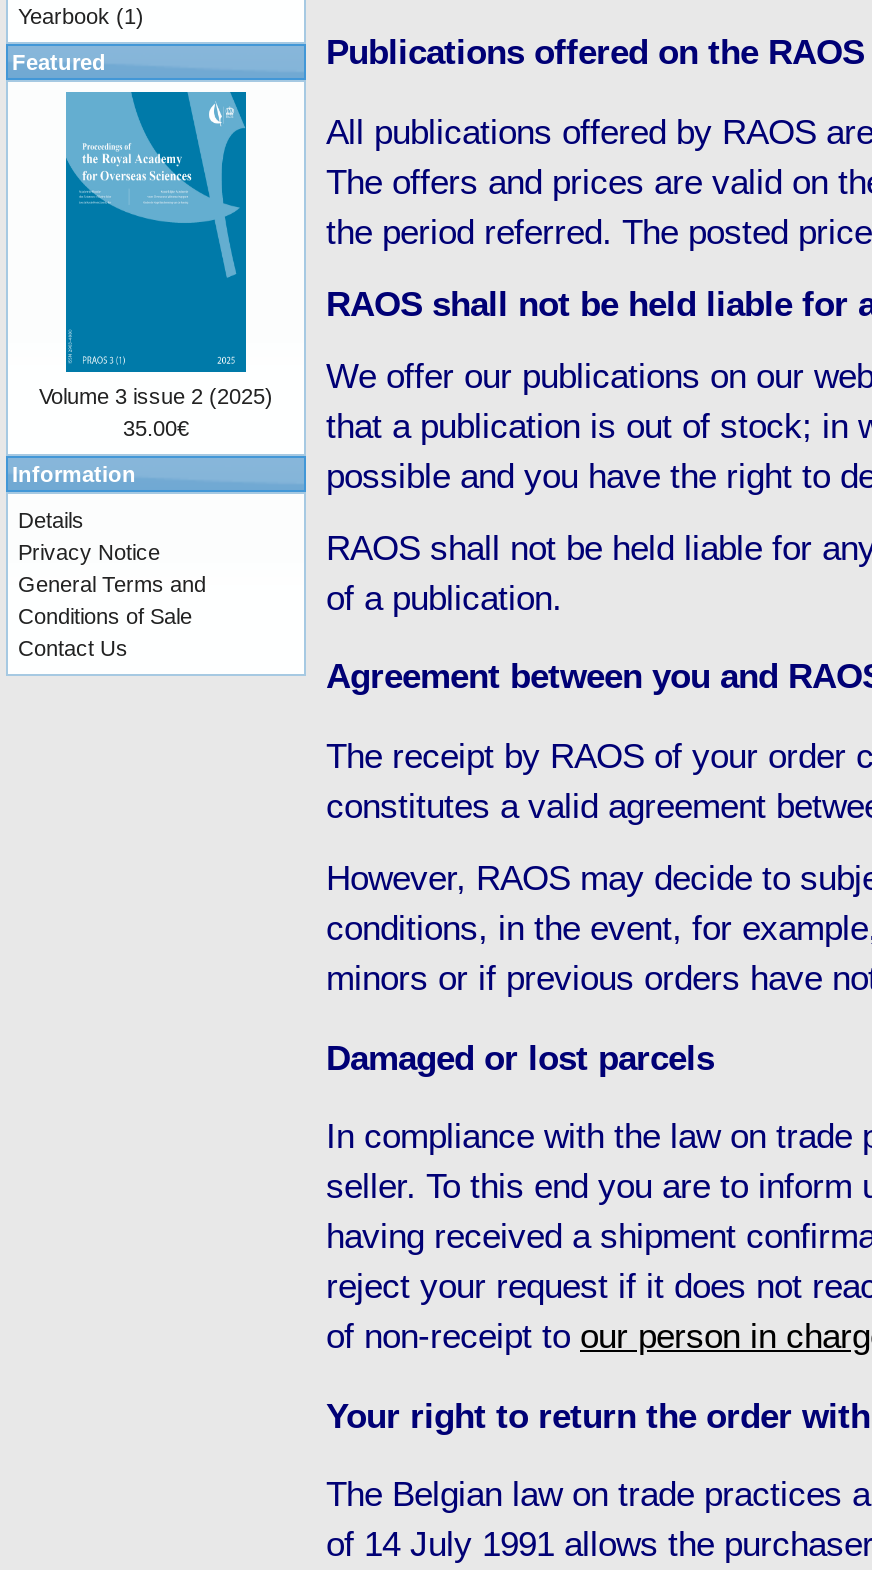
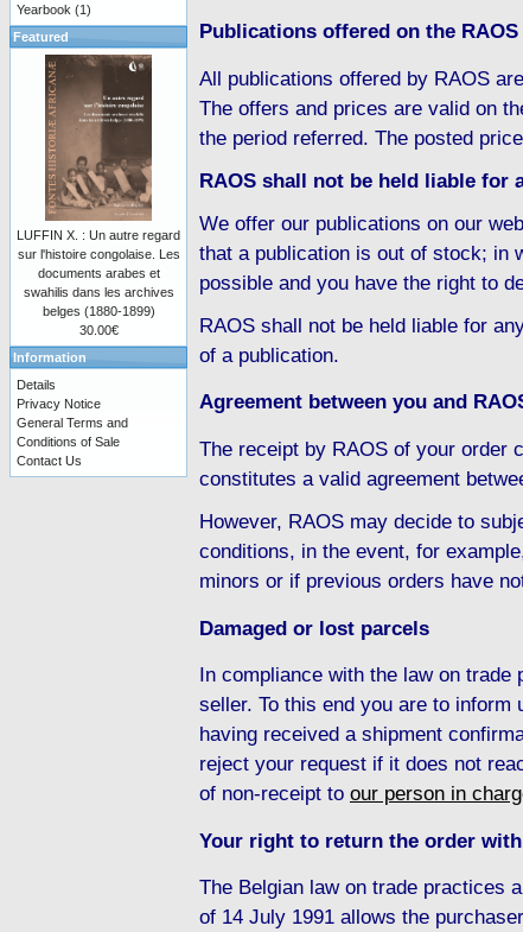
- [image]
- Volume 3 issue 2 (2025)
- 35.00€
+ [image]
+ LUFFIN X. : Un autre regard
+ sur l'histoire congolaise. Les
+ documents arabes et
+ swahilis dans les archives
+ belges (1880-1899)
+ 30.00€

moved down: Information | Details | Privacy Notice | General Terms and | Conditions of Sale | Contact Us
